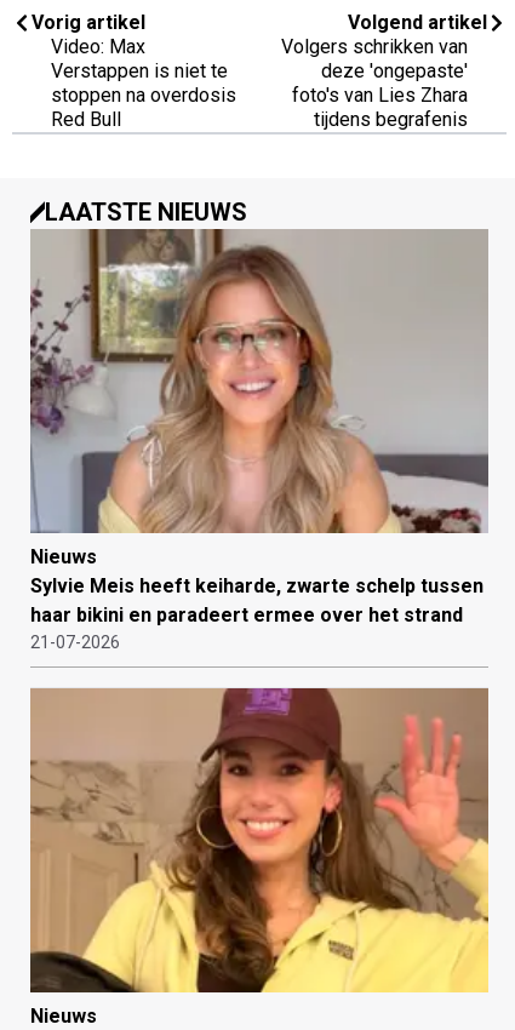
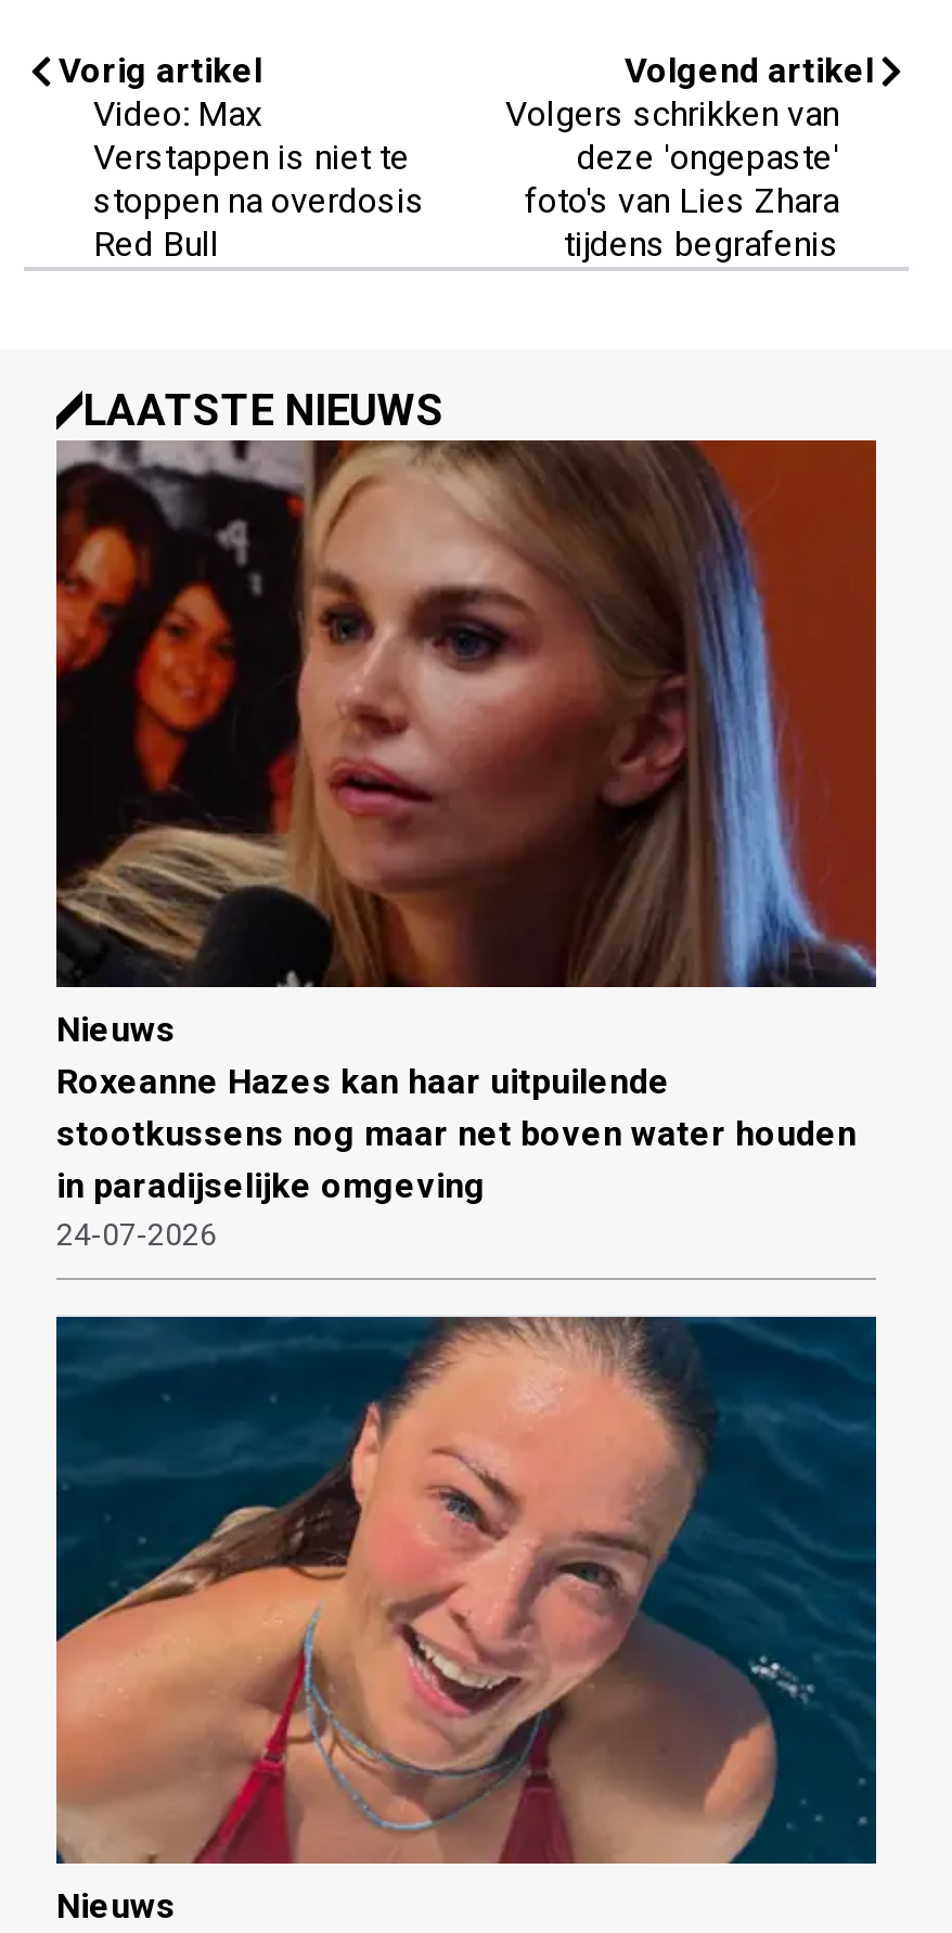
- [image]
- Sylvie Meis heeft keiharde, zwarte schelp tussen
- haar bikini en paradeert ermee over het strand
- 21-07-2026
+ [image]
+ Roxeanne Hazes kan haar uitpuilende
+ stootkussens nog maar net boven water houden
+ in paradijselijke omgeving
+ 24-07-2026

- [image]
+ [image]
